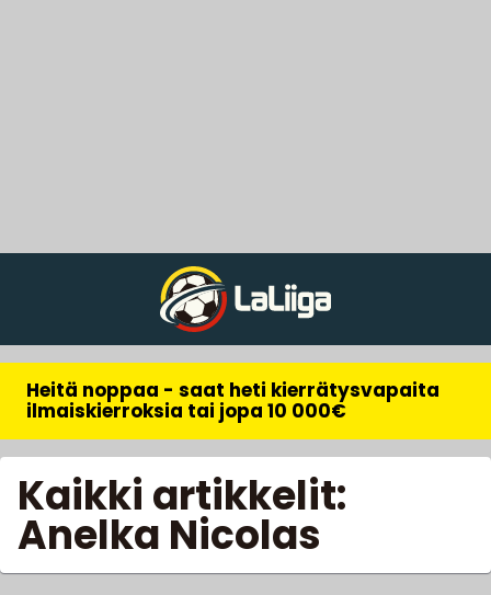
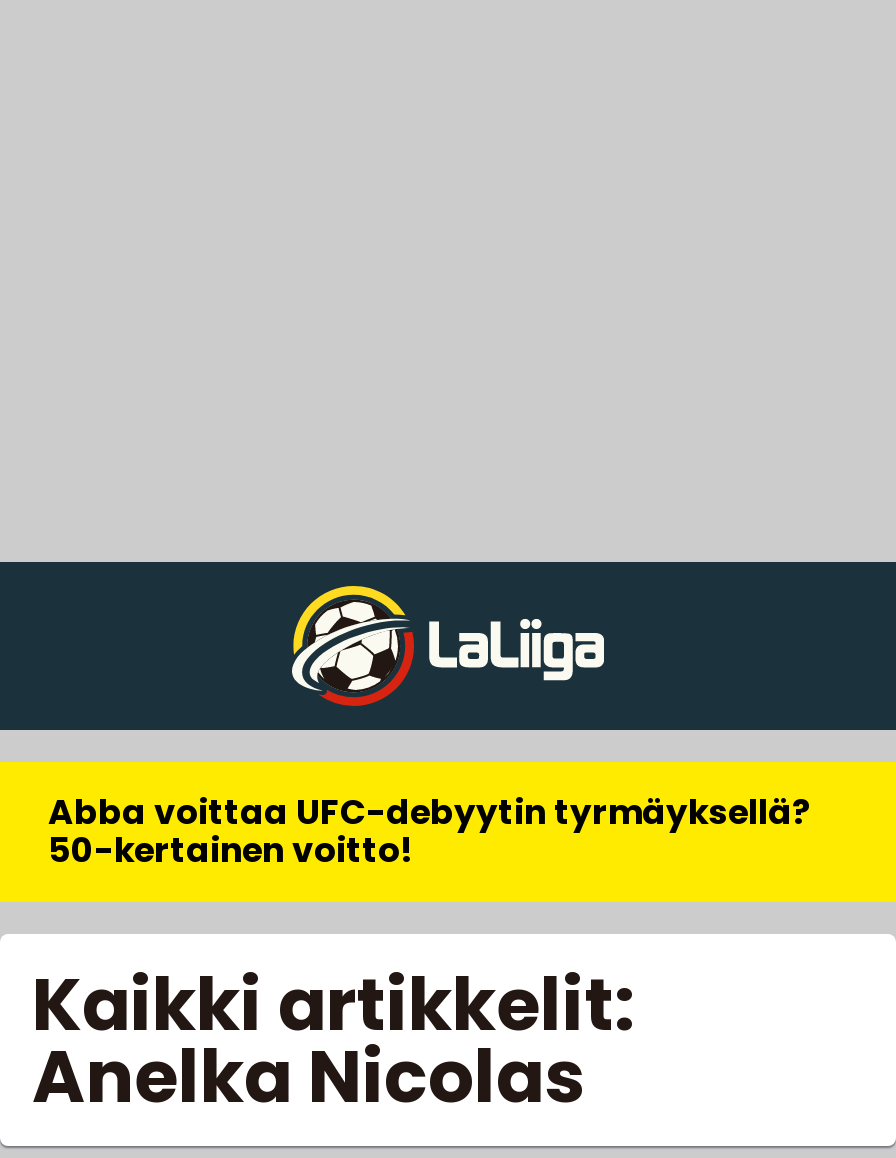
- Heitä noppaa - saat heti kierrätysvapaita
- ilmaiskierroksia tai jopa 10 000€
+ Abba voittaa UFC-debyytin tyrmäyksellä?
+ 50-kertainen voitto!
